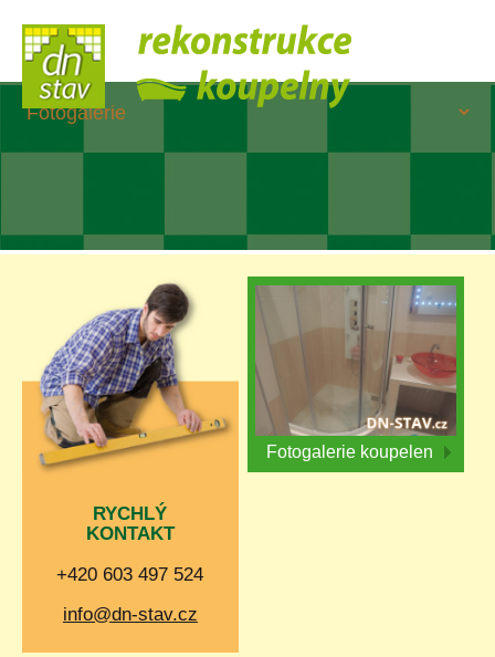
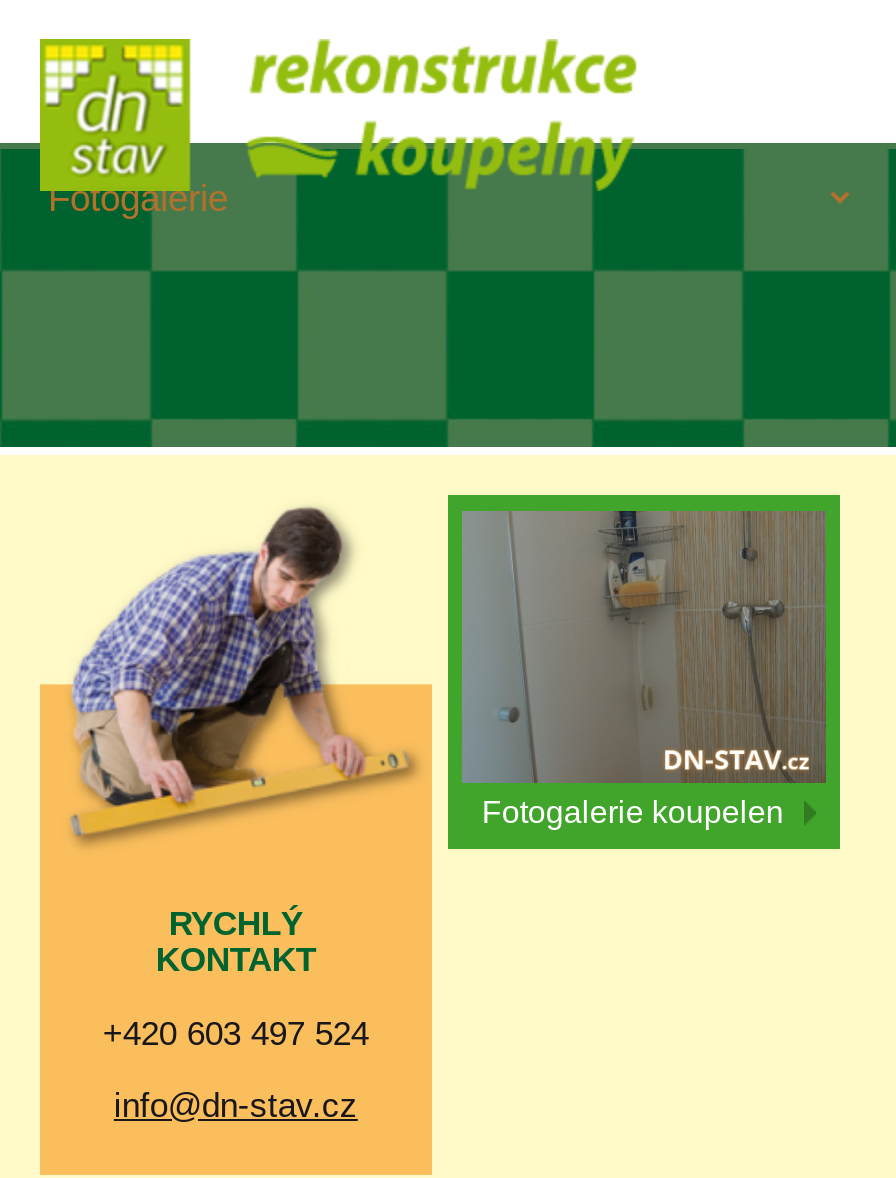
- [image]
+ [image]
